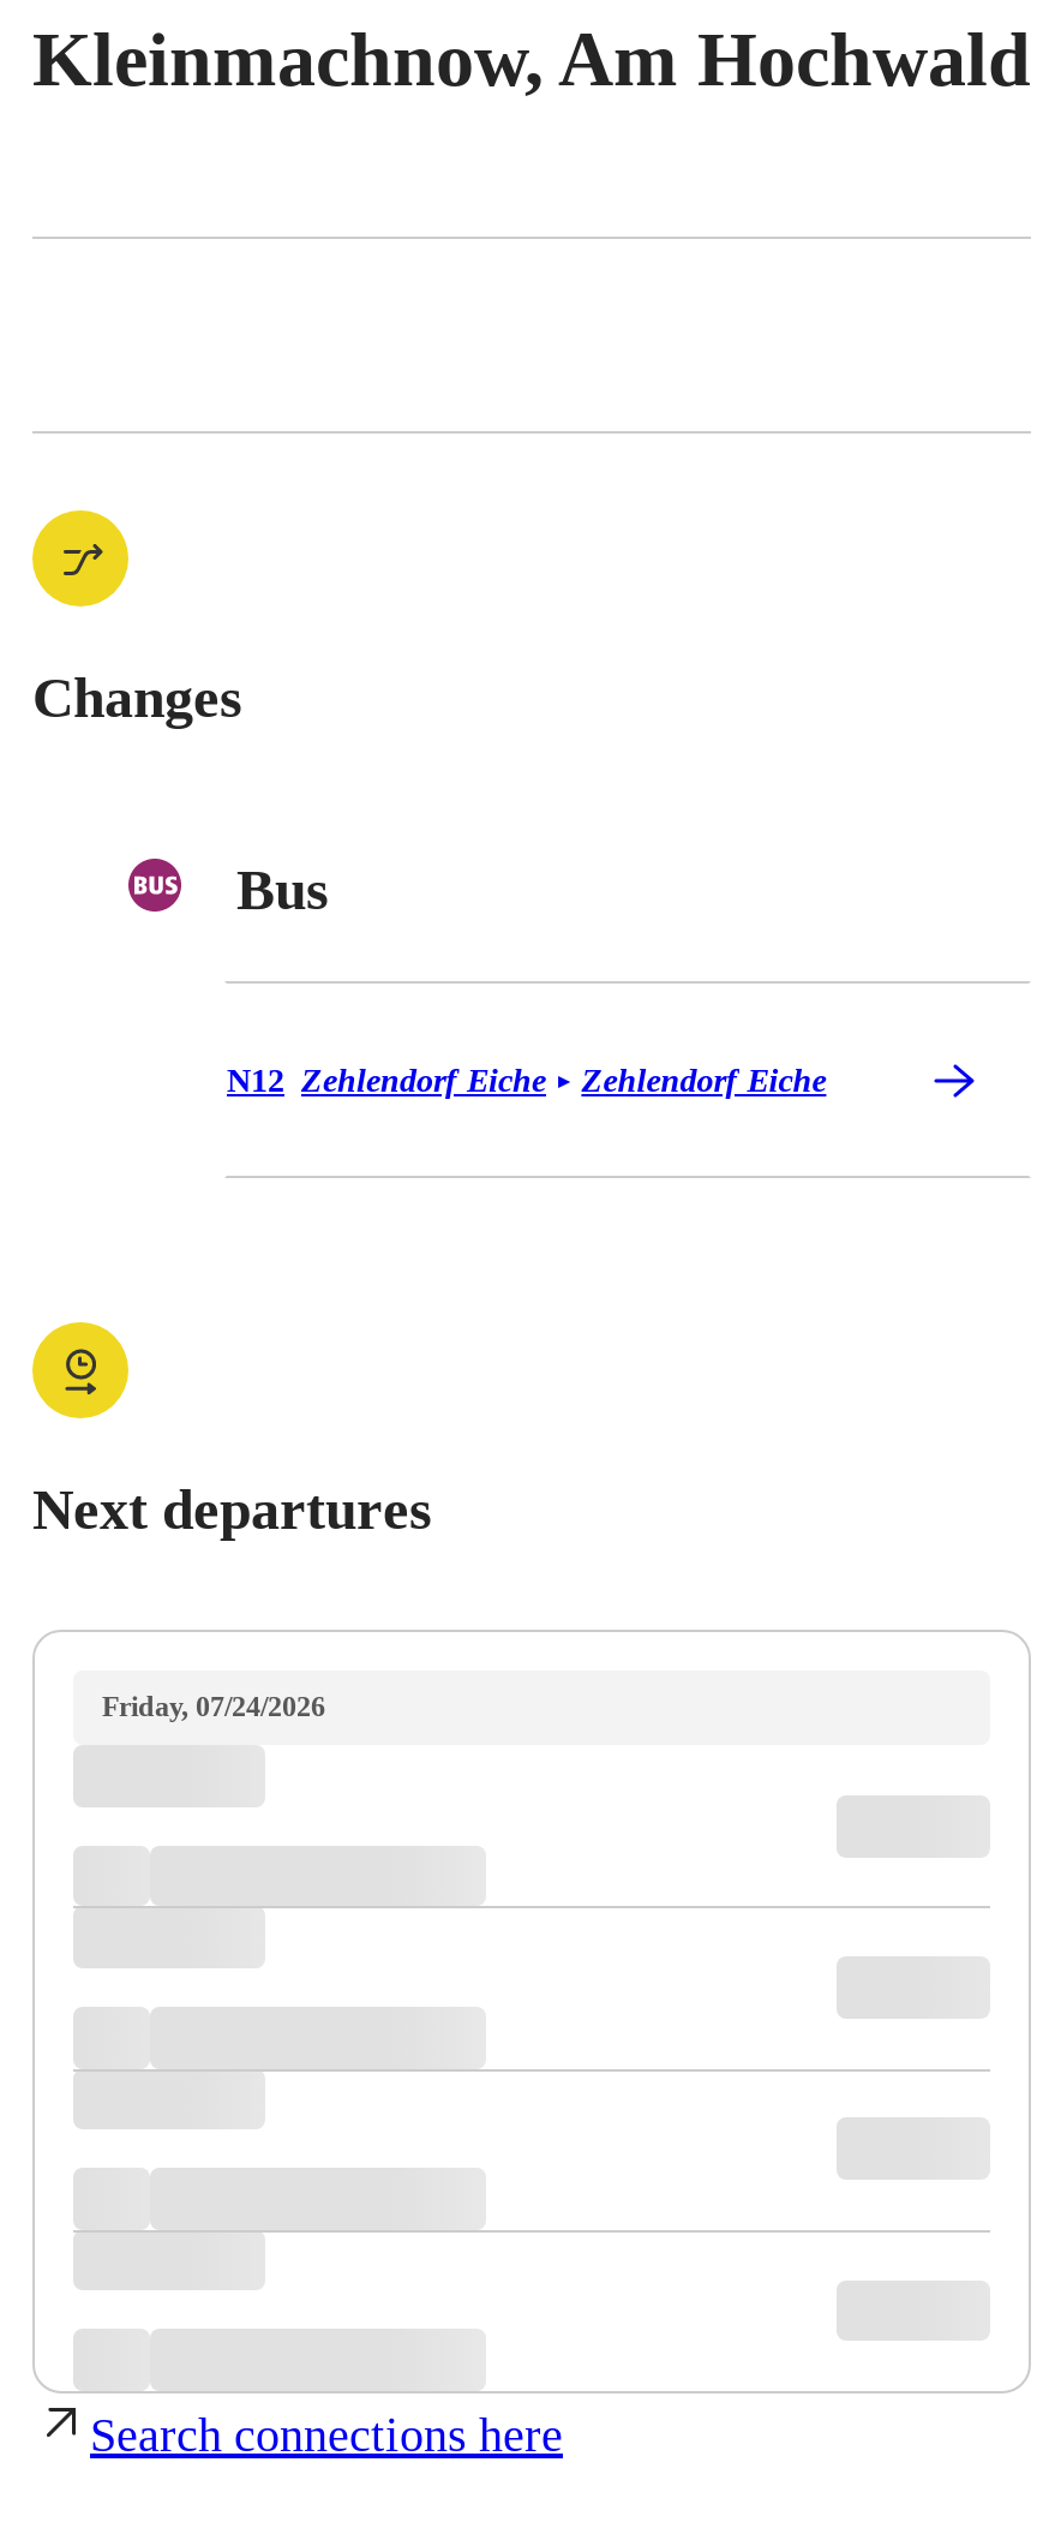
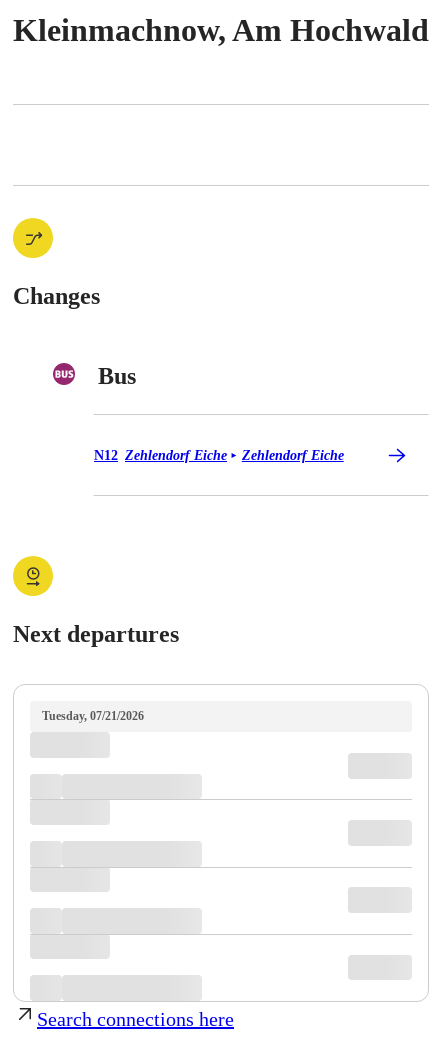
- Friday, 07/24/2026
+ Tuesday, 07/21/2026
